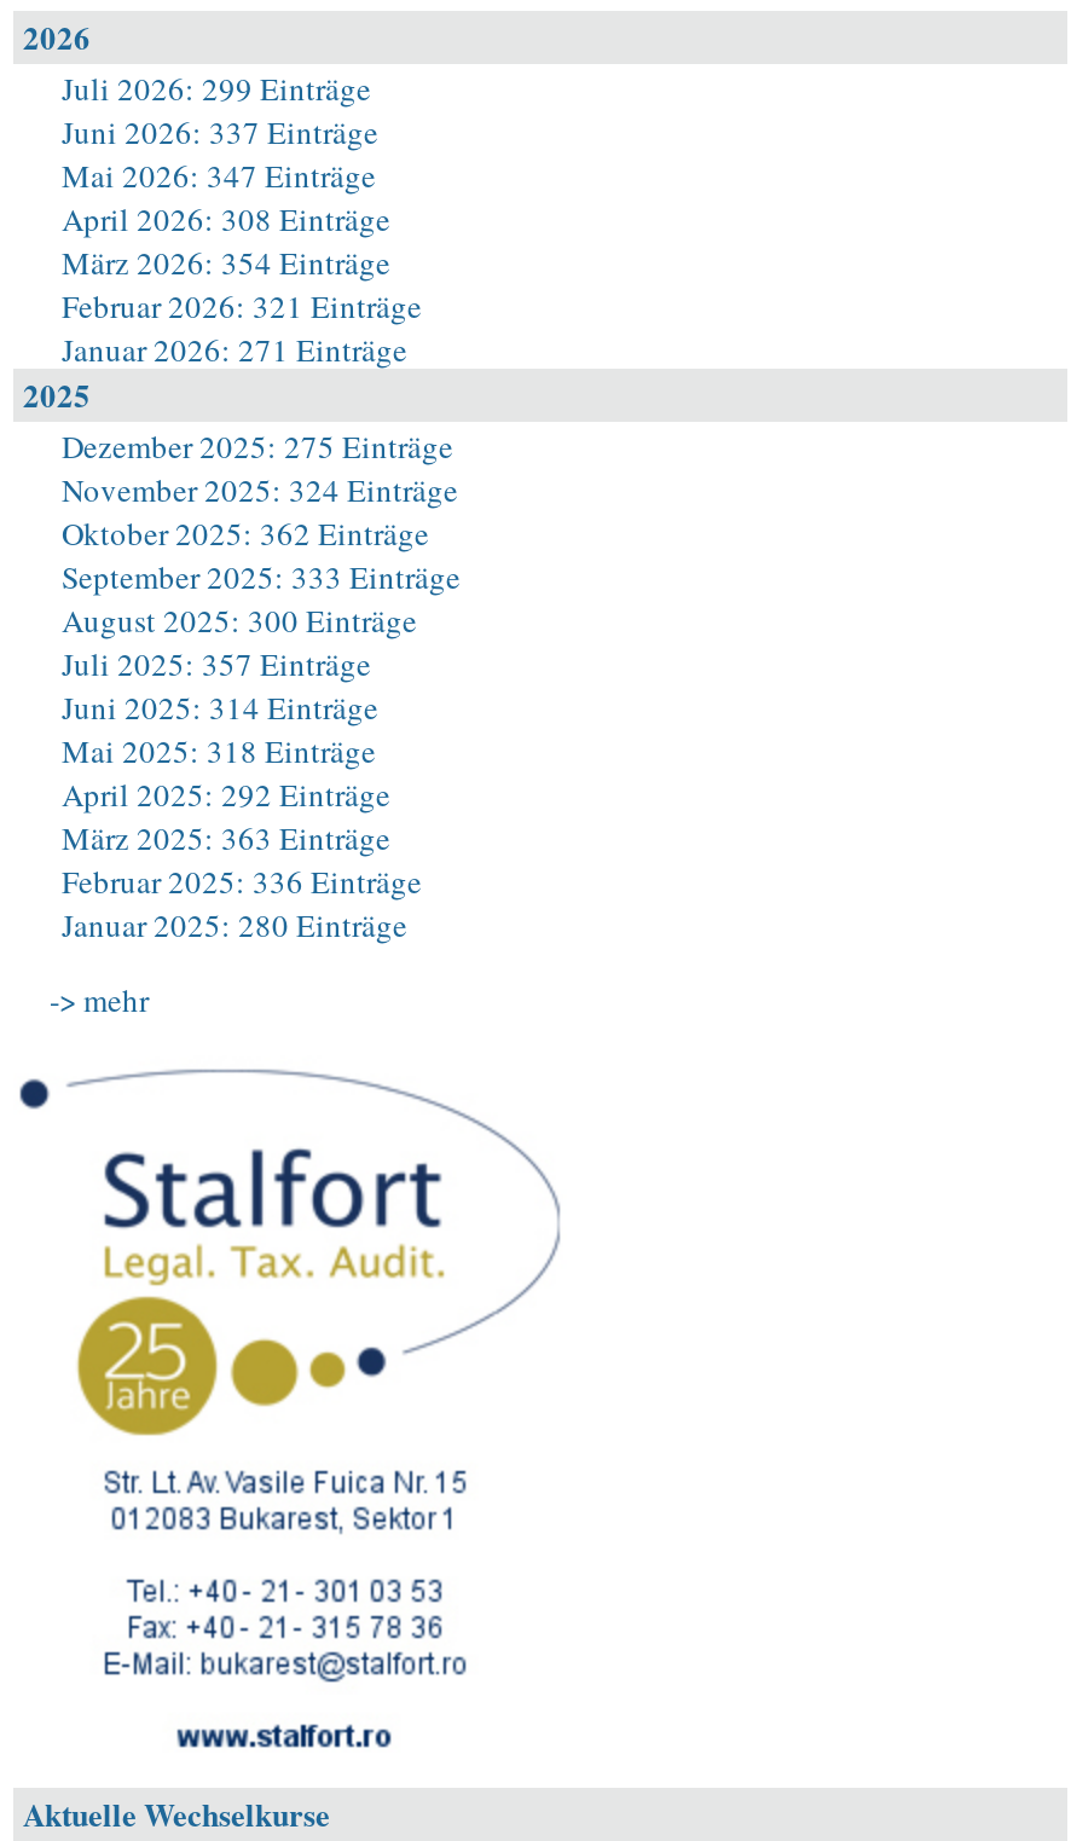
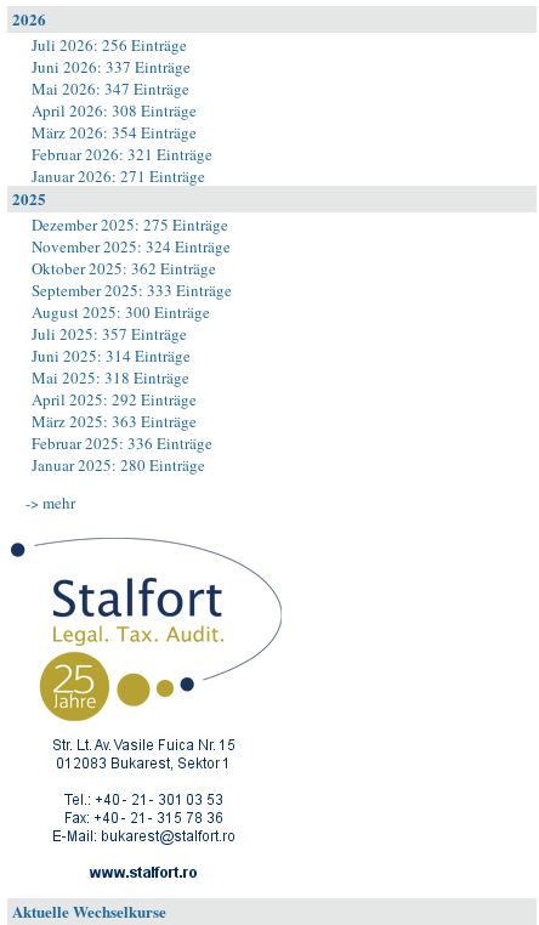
- Juli 2026: 299 Einträge
+ Juli 2026: 256 Einträge
